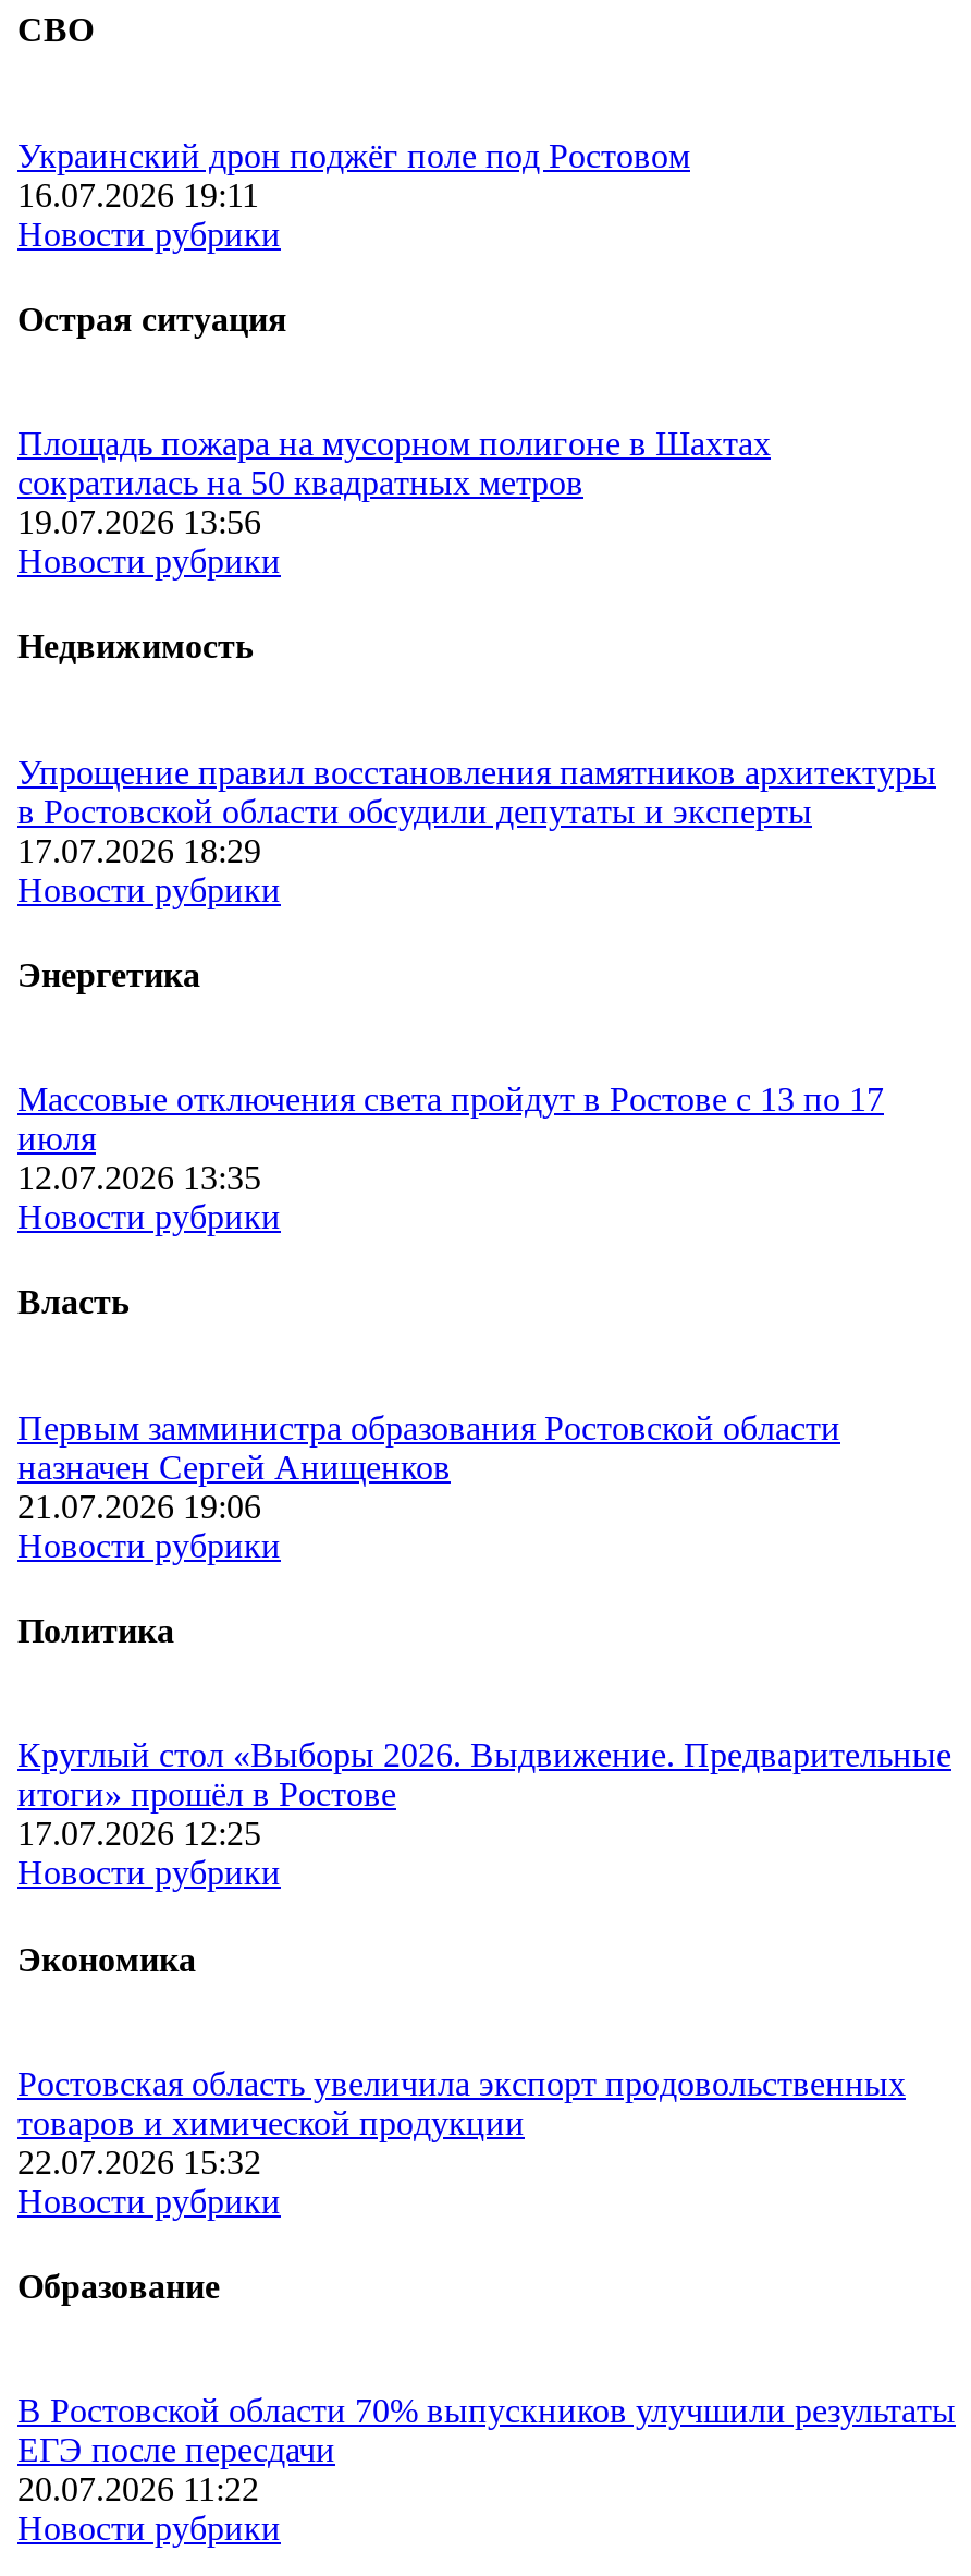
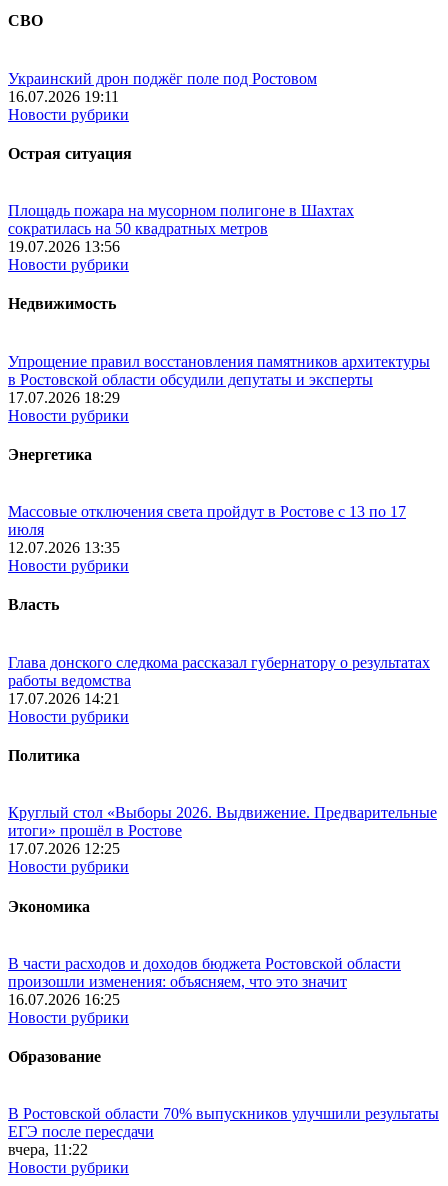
- Первым замминистра образования Ростовской области
- назначен Сергей Анищенков
- 21.07.2026 19:06
+ Глава донского следкома рассказал губернатору о результатах
+ работы ведомства
+ 17.07.2026 14:21

- Ростовская область увеличила экспорт продовольственных
- товаров и химической продукции
- 22.07.2026 15:32
+ В части расходов и доходов бюджета Ростовской области
+ произошли изменения: объясняем, что это значит
+ 16.07.2026 16:25

- 20.07.2026 11:22
+ вчера, 11:22
